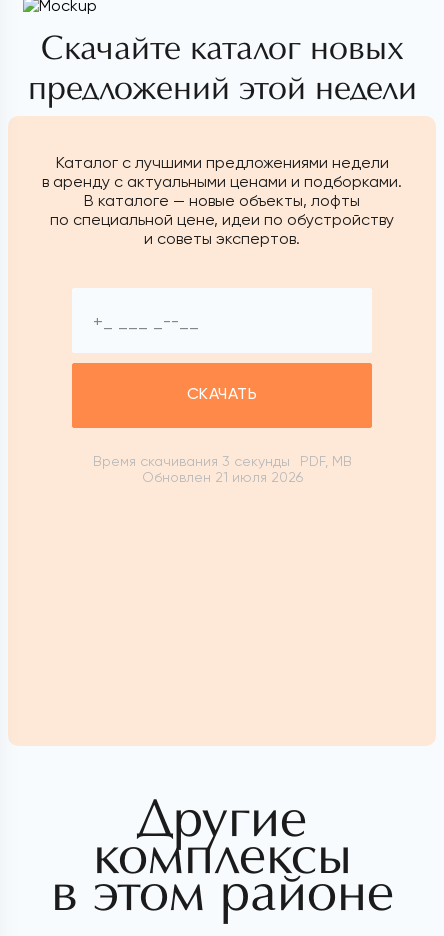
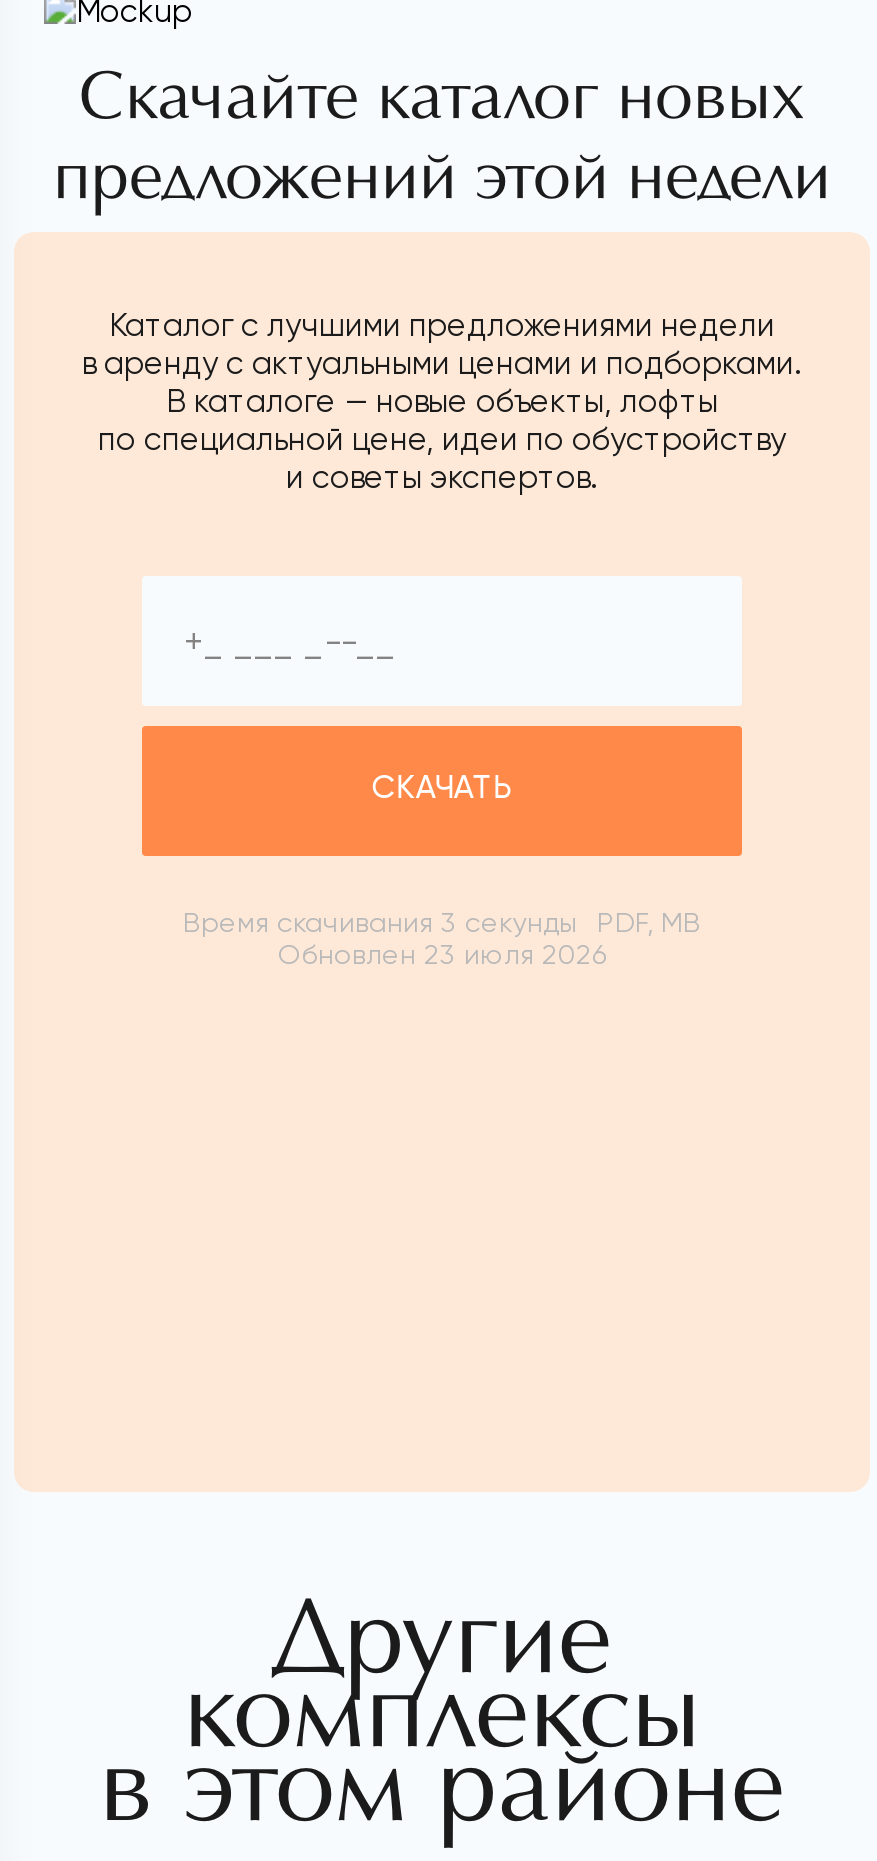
- Обновлен 21 июля 2026
+ Обновлен 23 июля 2026
